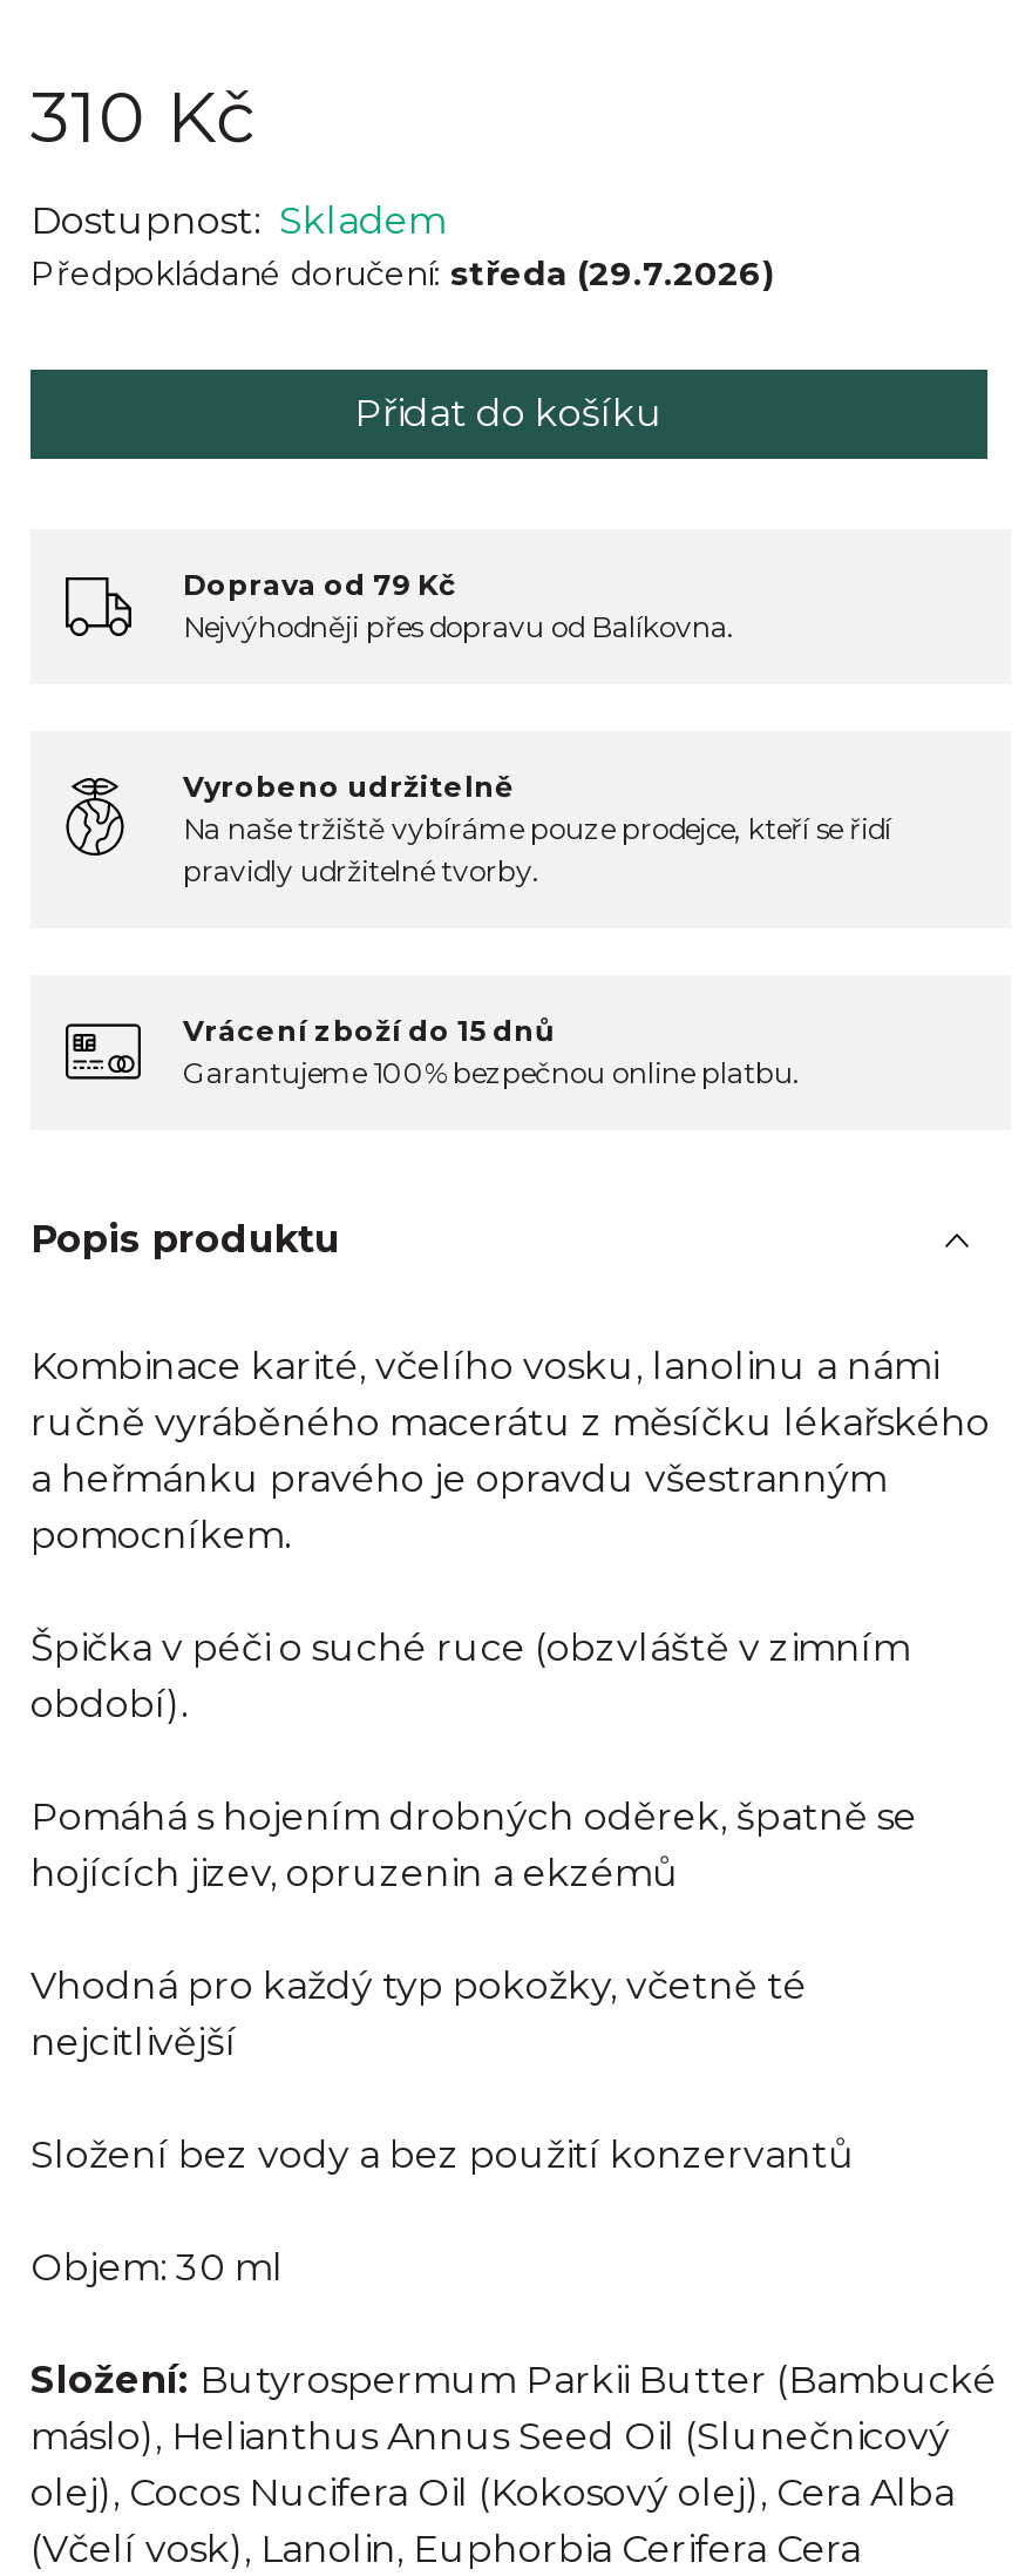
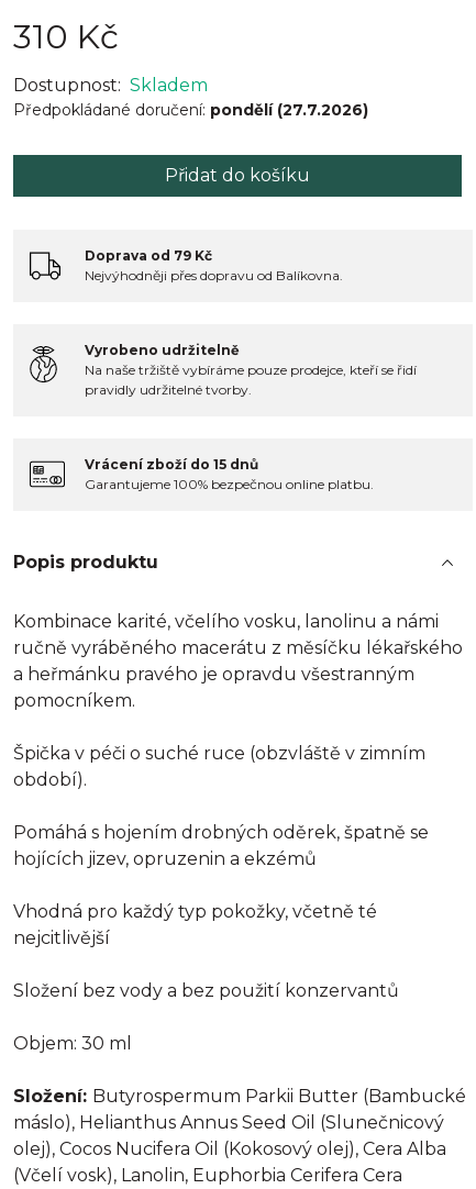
- Předpokládané doručení: středa (29.7.2026)
+ Předpokládané doručení: pondělí (27.7.2026)
